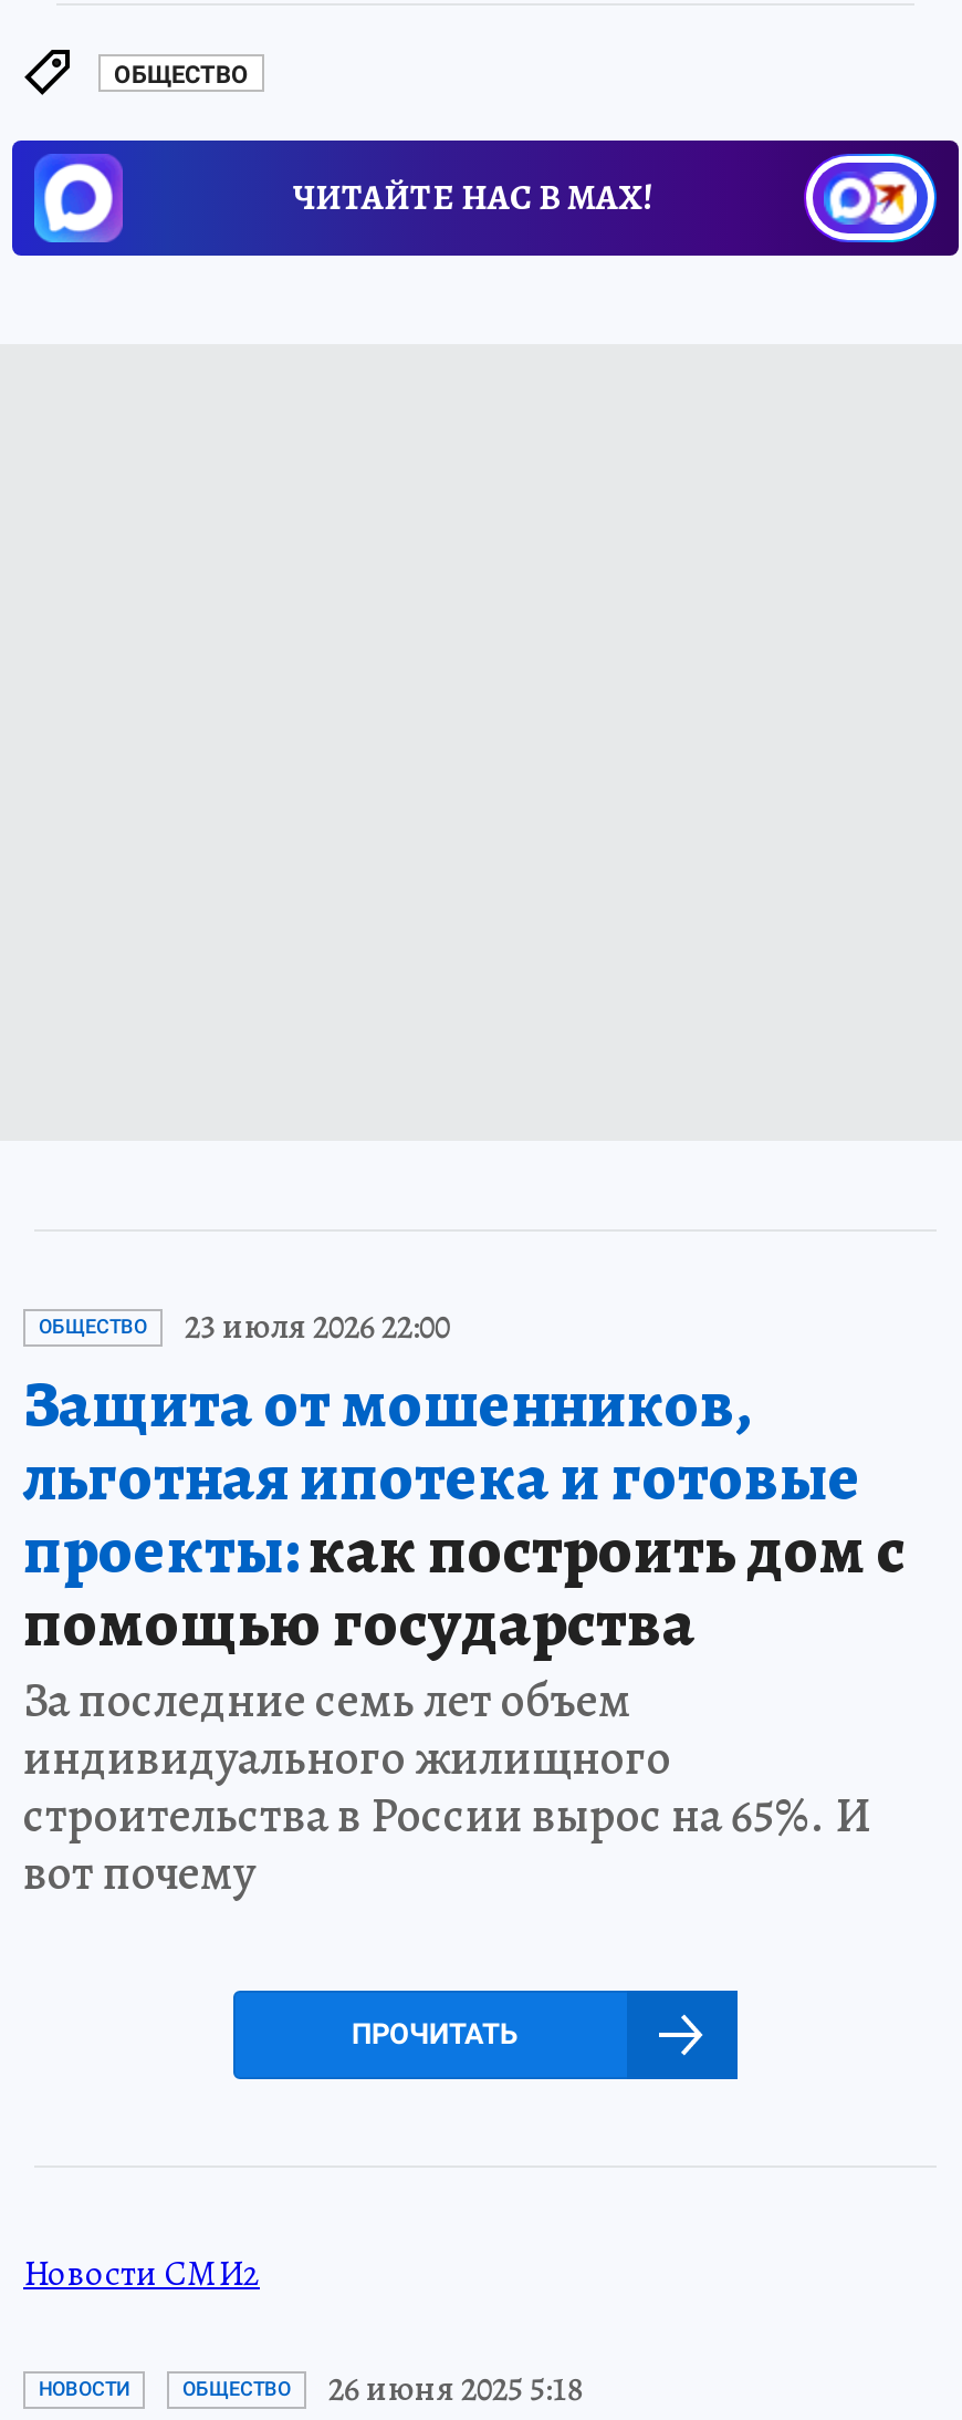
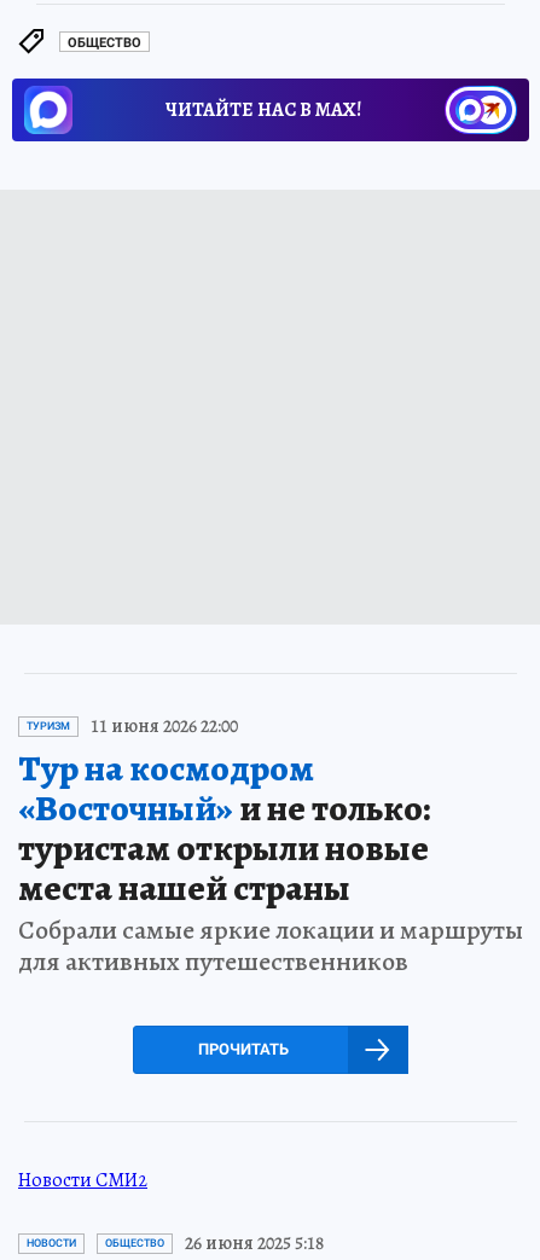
- ОБЩЕСТВО
- 23 июля 2026 22:00
- Защита от мошенников,
- льготная ипотека и готовые
- проекты:как построить дом с
- помощью государства
- За последние семь лет объем
- индивидуального жилищного
- строительства в России вырос на 65%. И
- вот почему
+ ТУРИЗМ
+ 11 июня 2026 22:00
+ Тур на космодром
+ «Восточный»и не только:
+ туристам открыли новые
+ места нашей страны
+ Собрали самые яркие локации и маршруты
+ для активных путешественников
